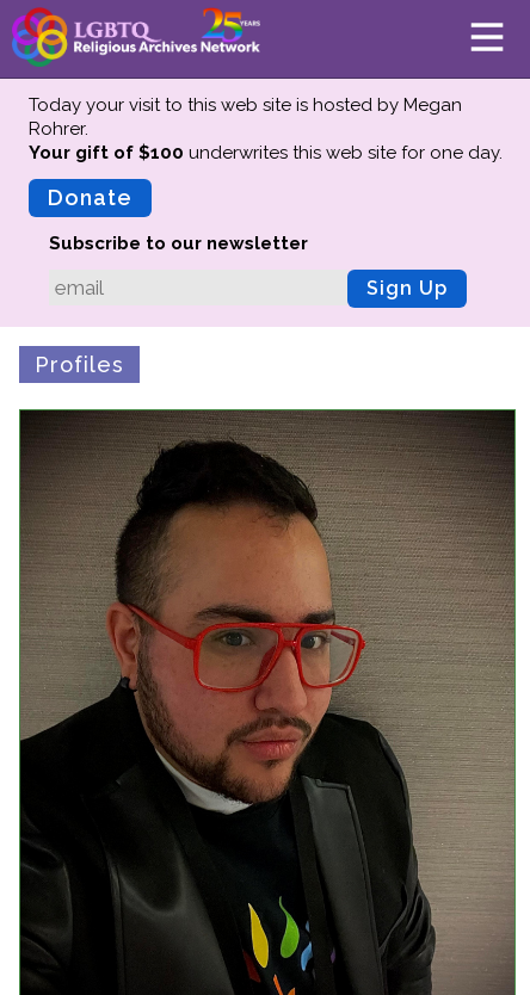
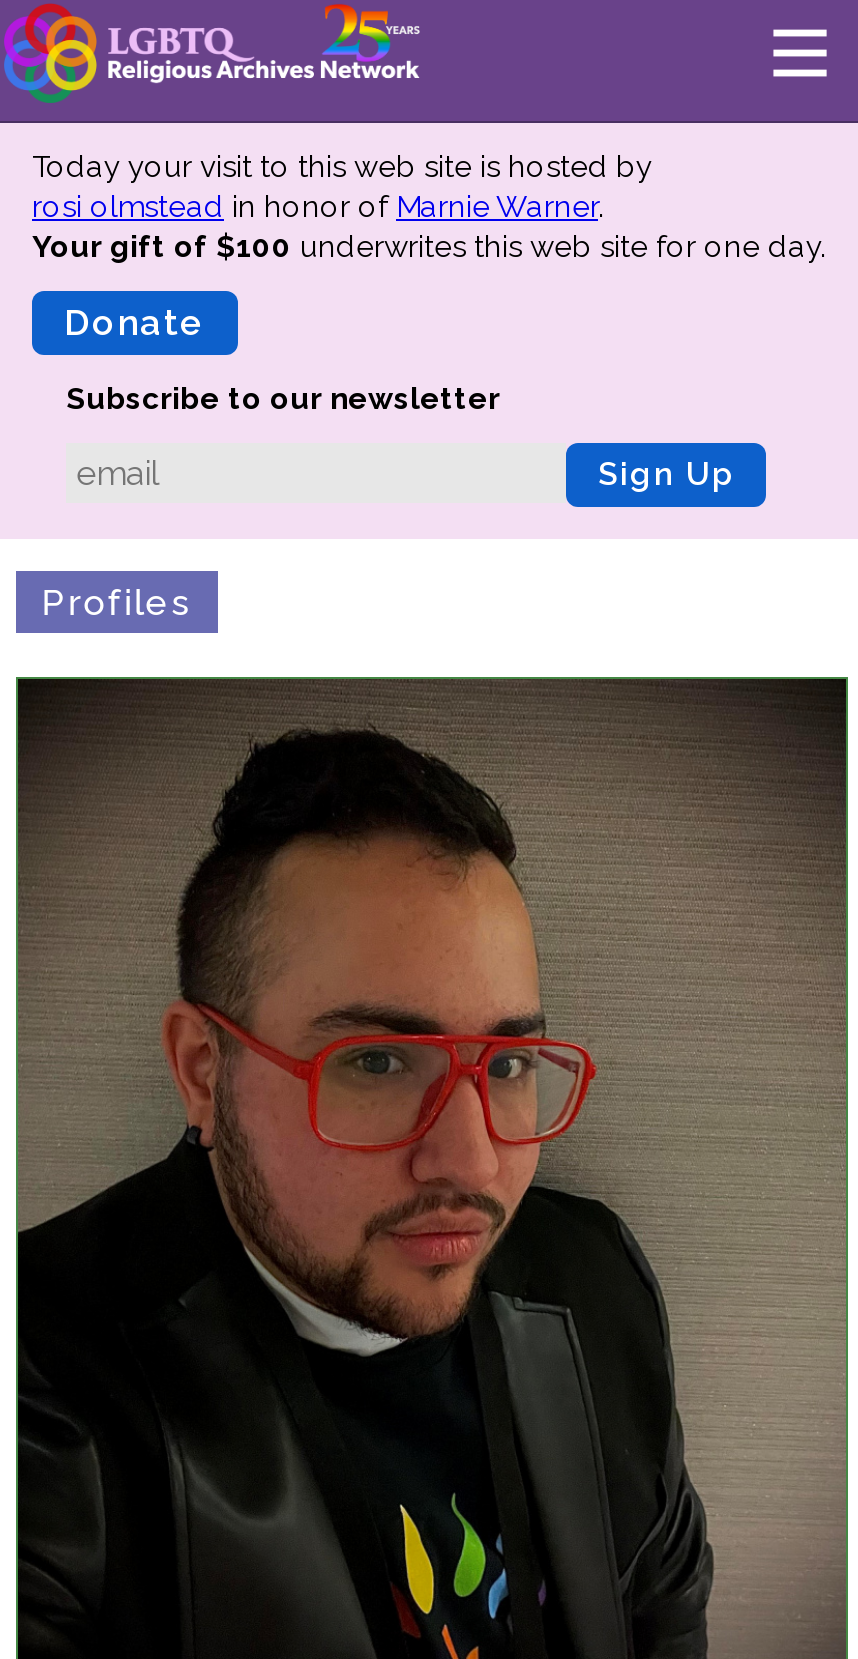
- Today your visit to this web site is hosted by Megan
- Rohrer.
+ Today your visit to this web site is hosted by
+ rosi olmstead in honor of Marnie Warner.
